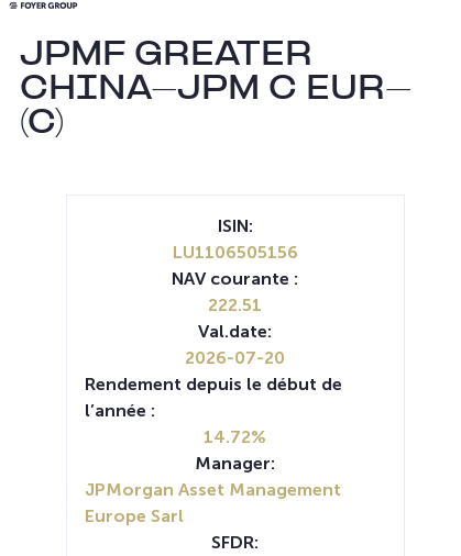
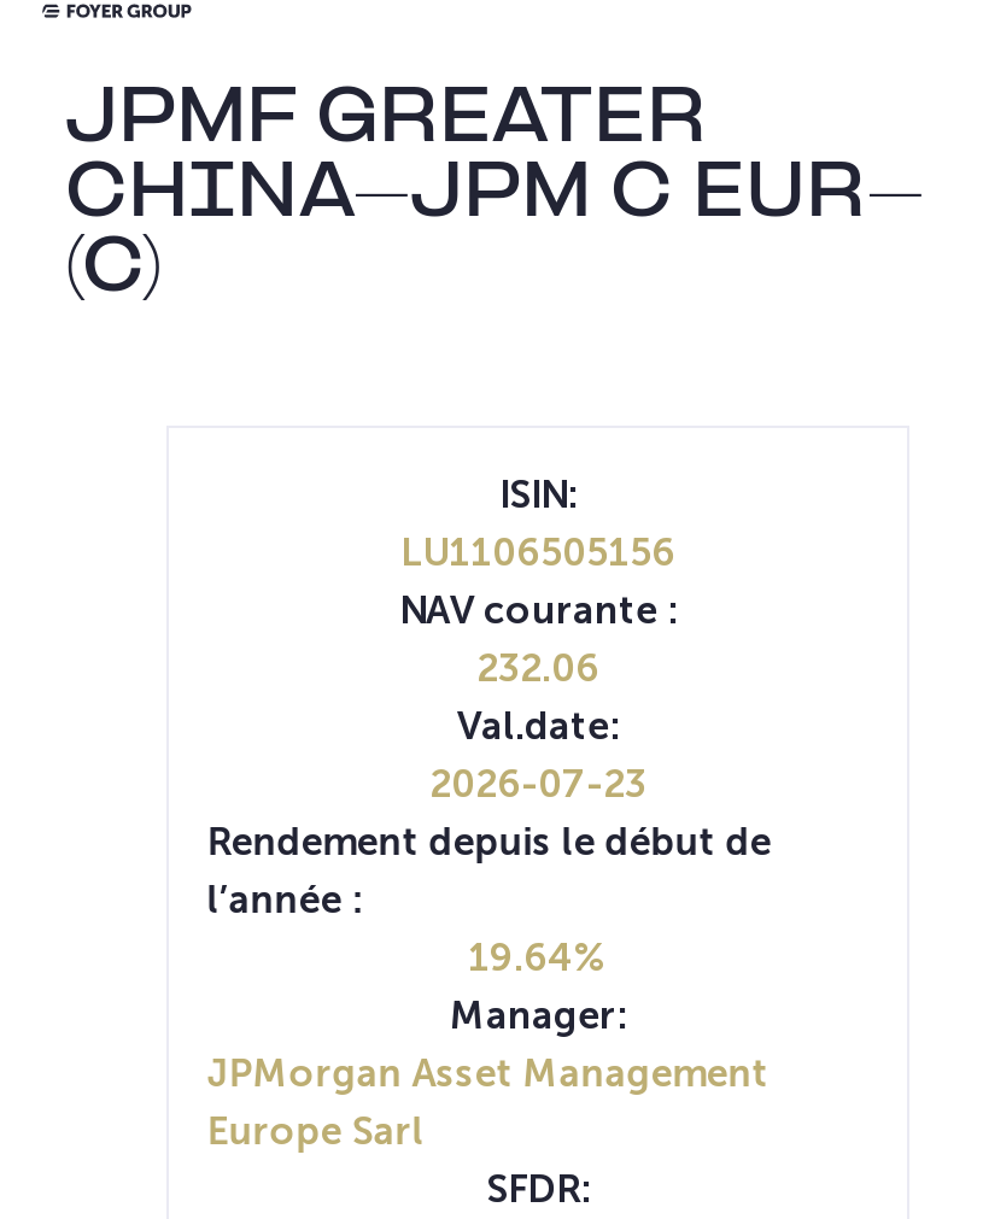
- 222.51
+ 232.06

- 2026-07-20
+ 2026-07-23

- 14.72%
+ 19.64%
